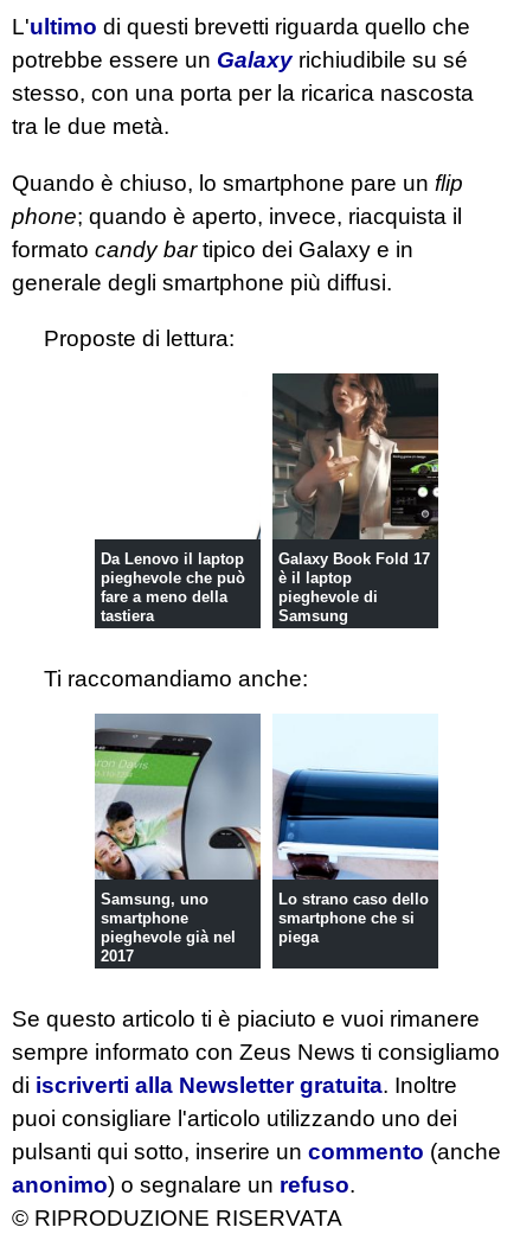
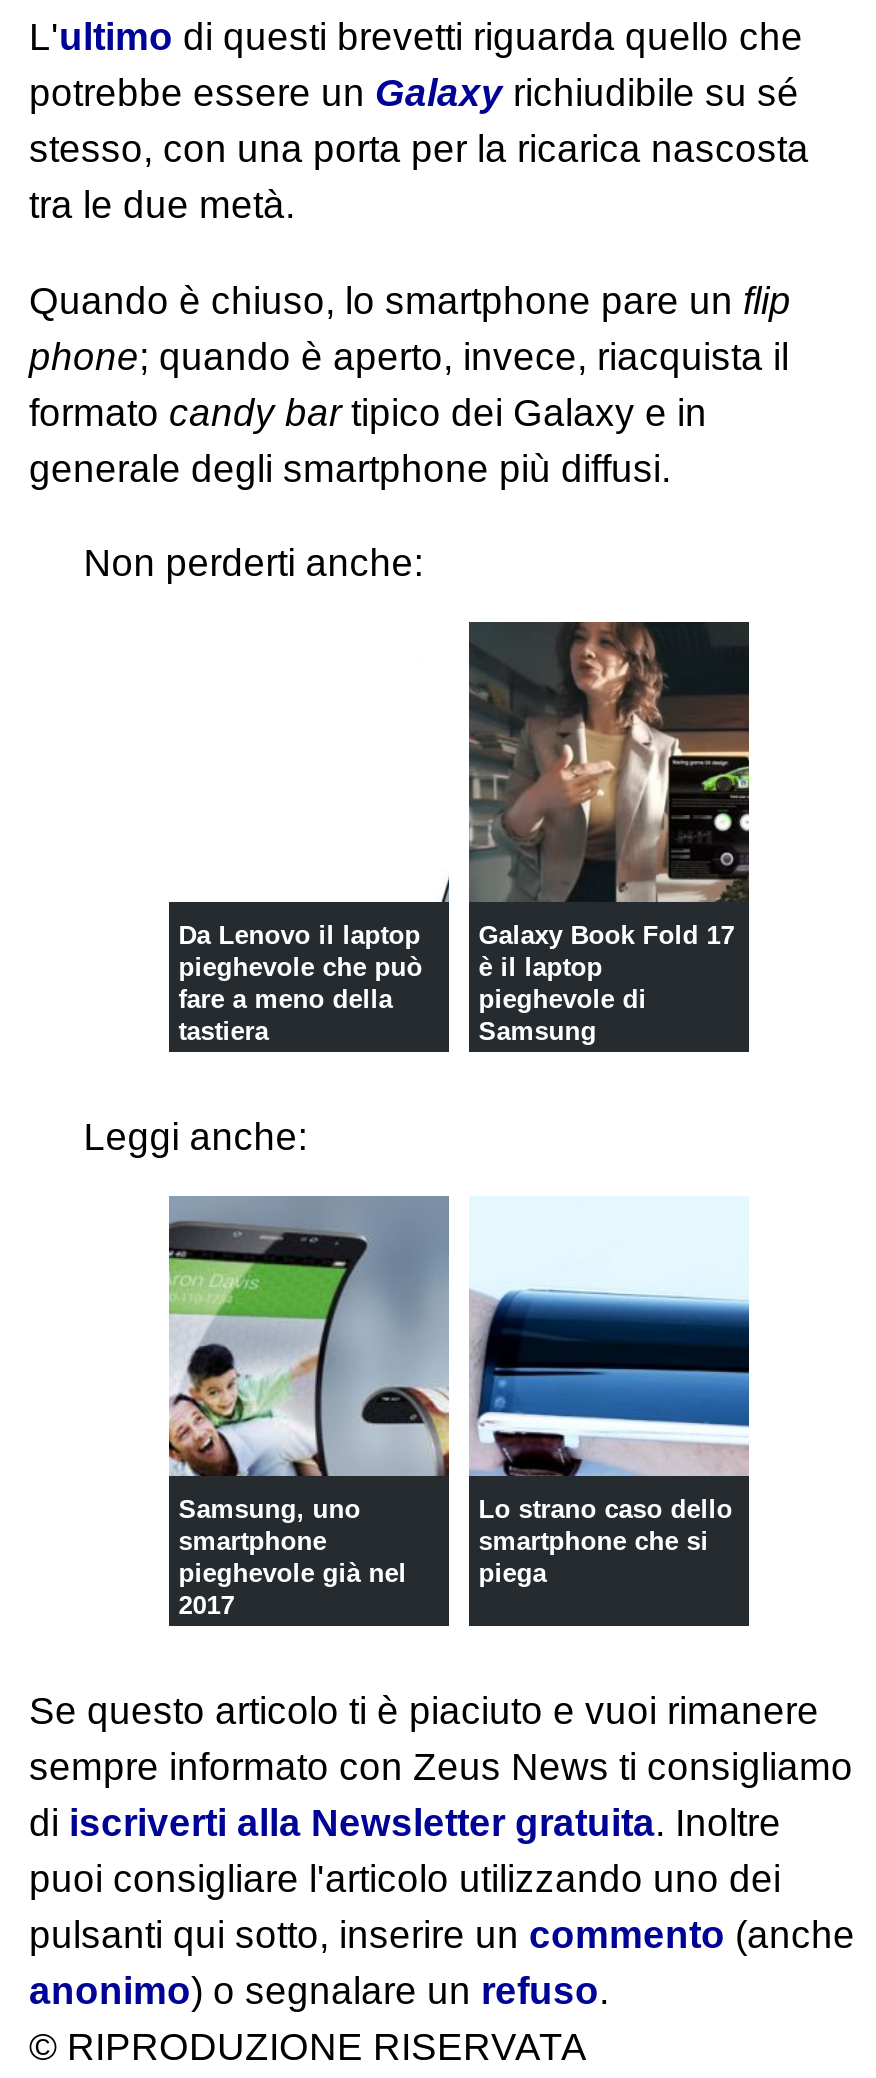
- Proposte di lettura:
+ Non perderti anche:

- Ti raccomandiamo anche:
+ Leggi anche:
